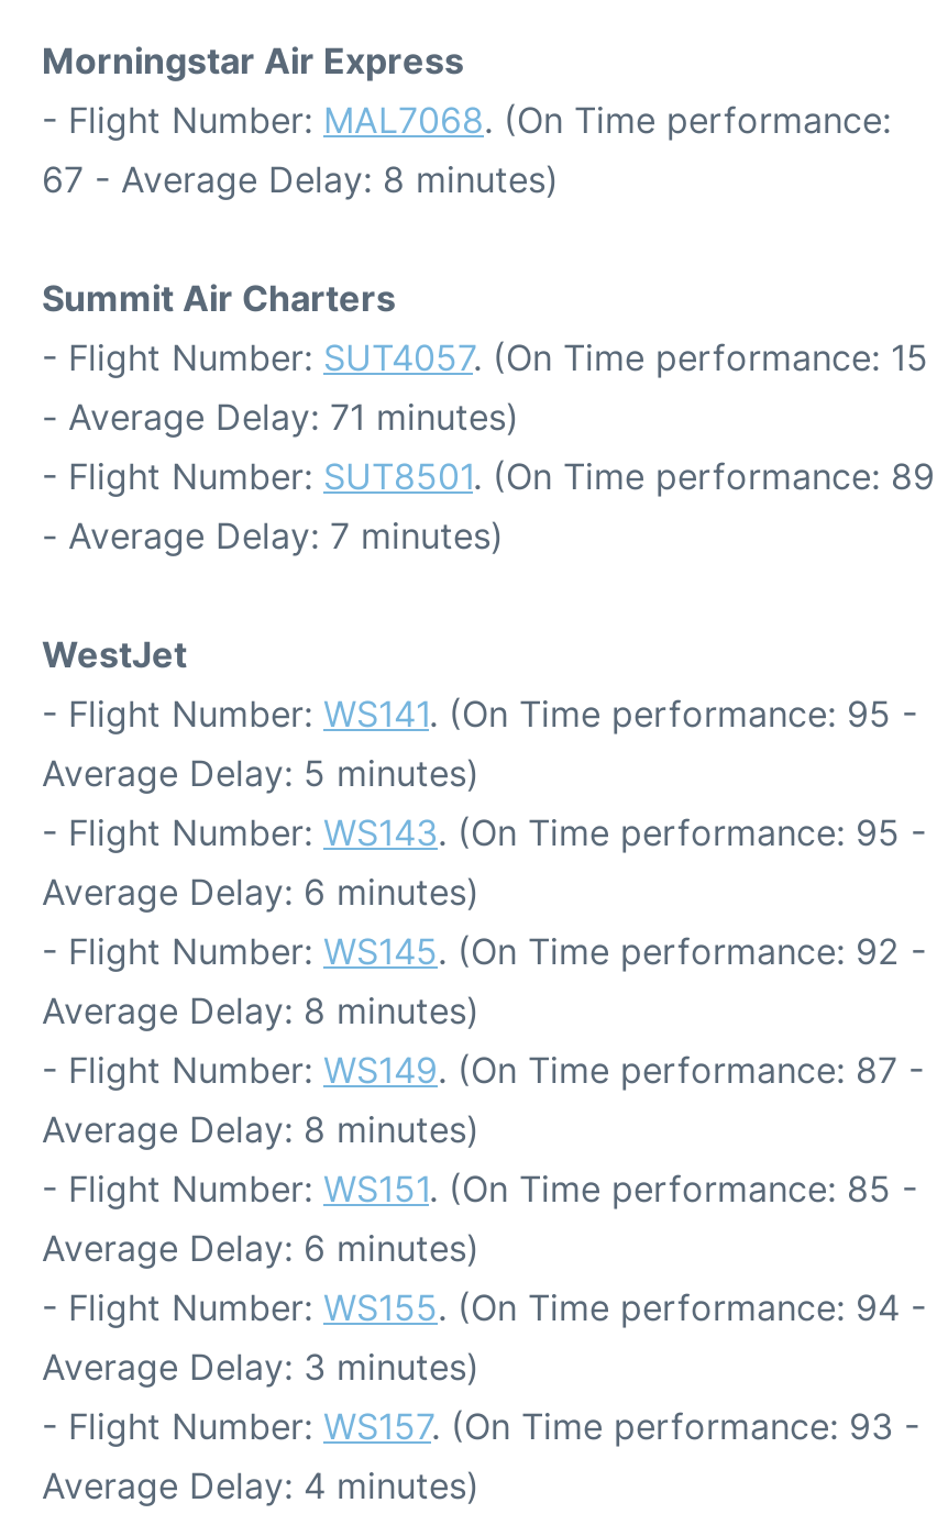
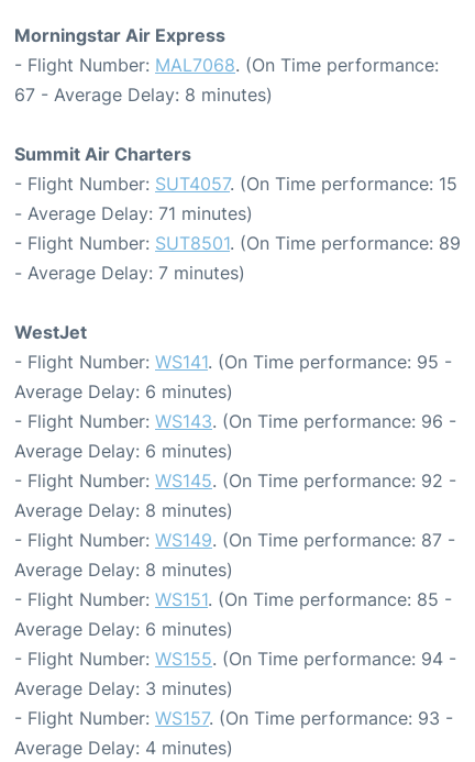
- Average Delay: 5 minutes)
+ Average Delay: 6 minutes)

- - Flight Number: WS143. (On Time performance: 95 -
+ - Flight Number: WS143. (On Time performance: 96 -
